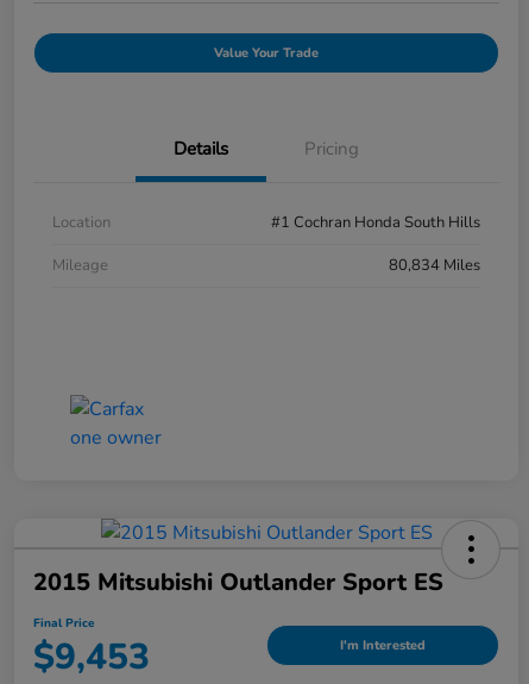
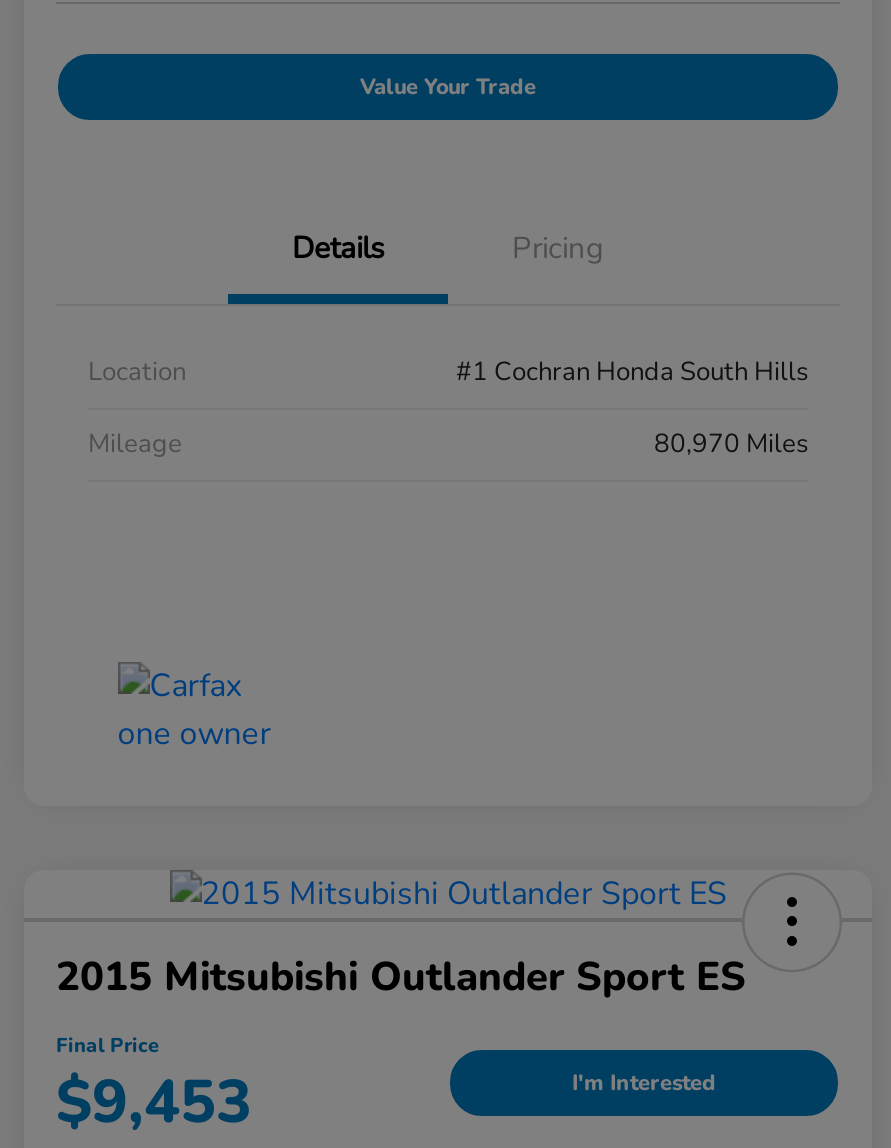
- 80,834 Miles
+ 80,970 Miles
